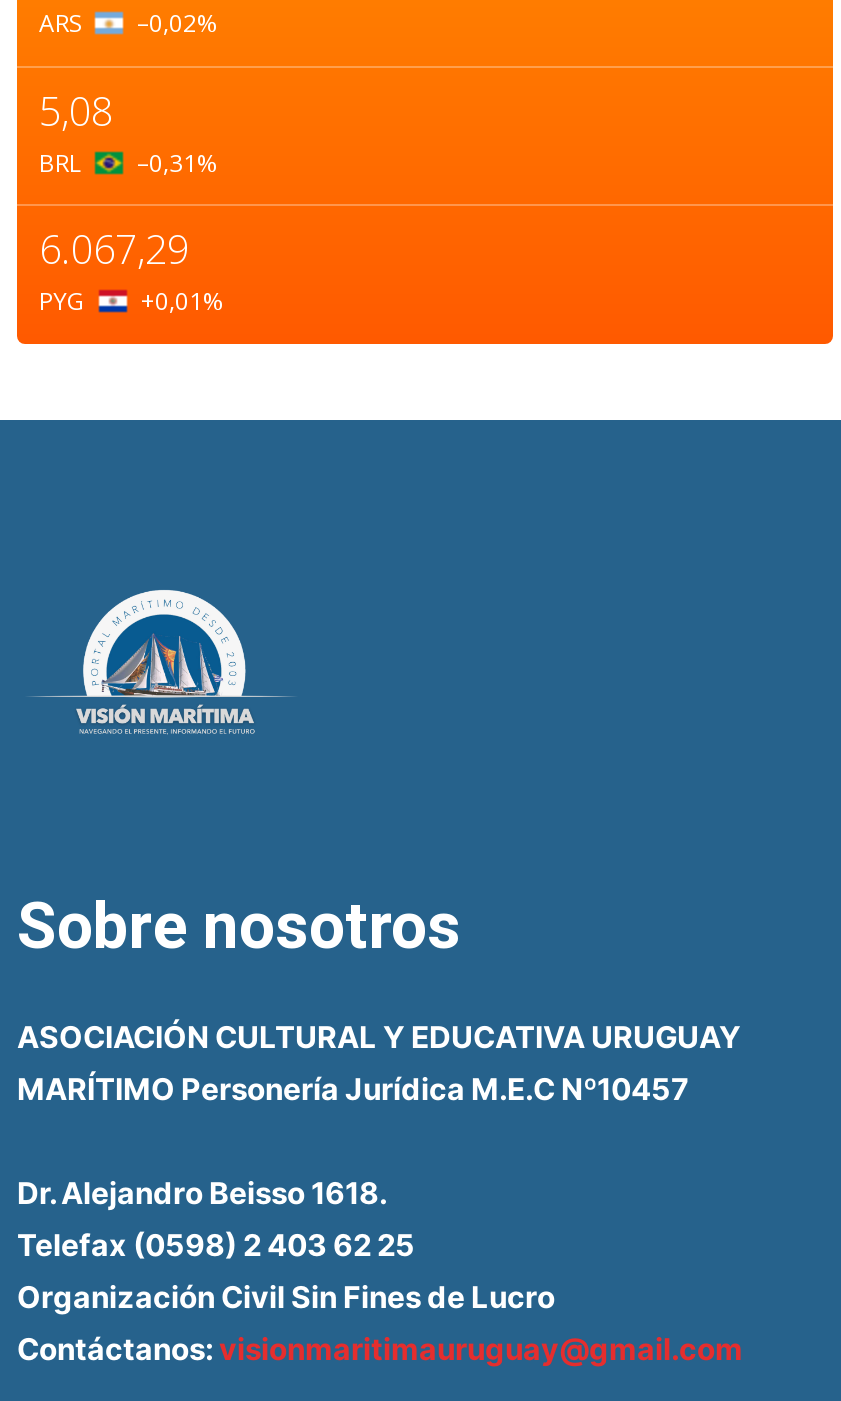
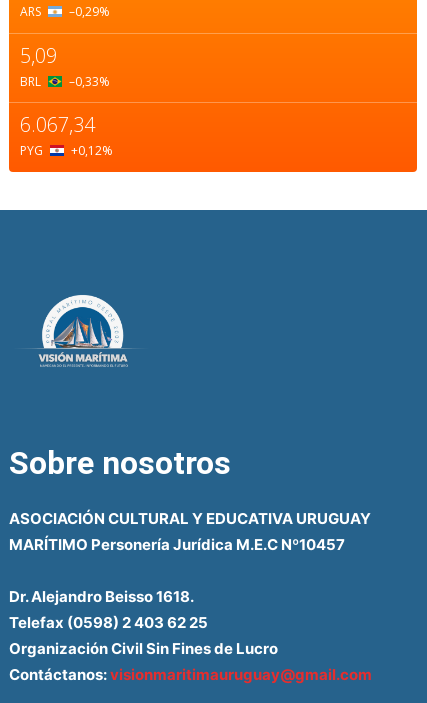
- ARS –0,02%
+ ARS –0,29%

- 5,08
+ 5,09

- BRL –0,31%
+ BRL –0,33%

- 6.067,29
+ 6.067,34

- PYG +0,01%
+ PYG +0,12%
